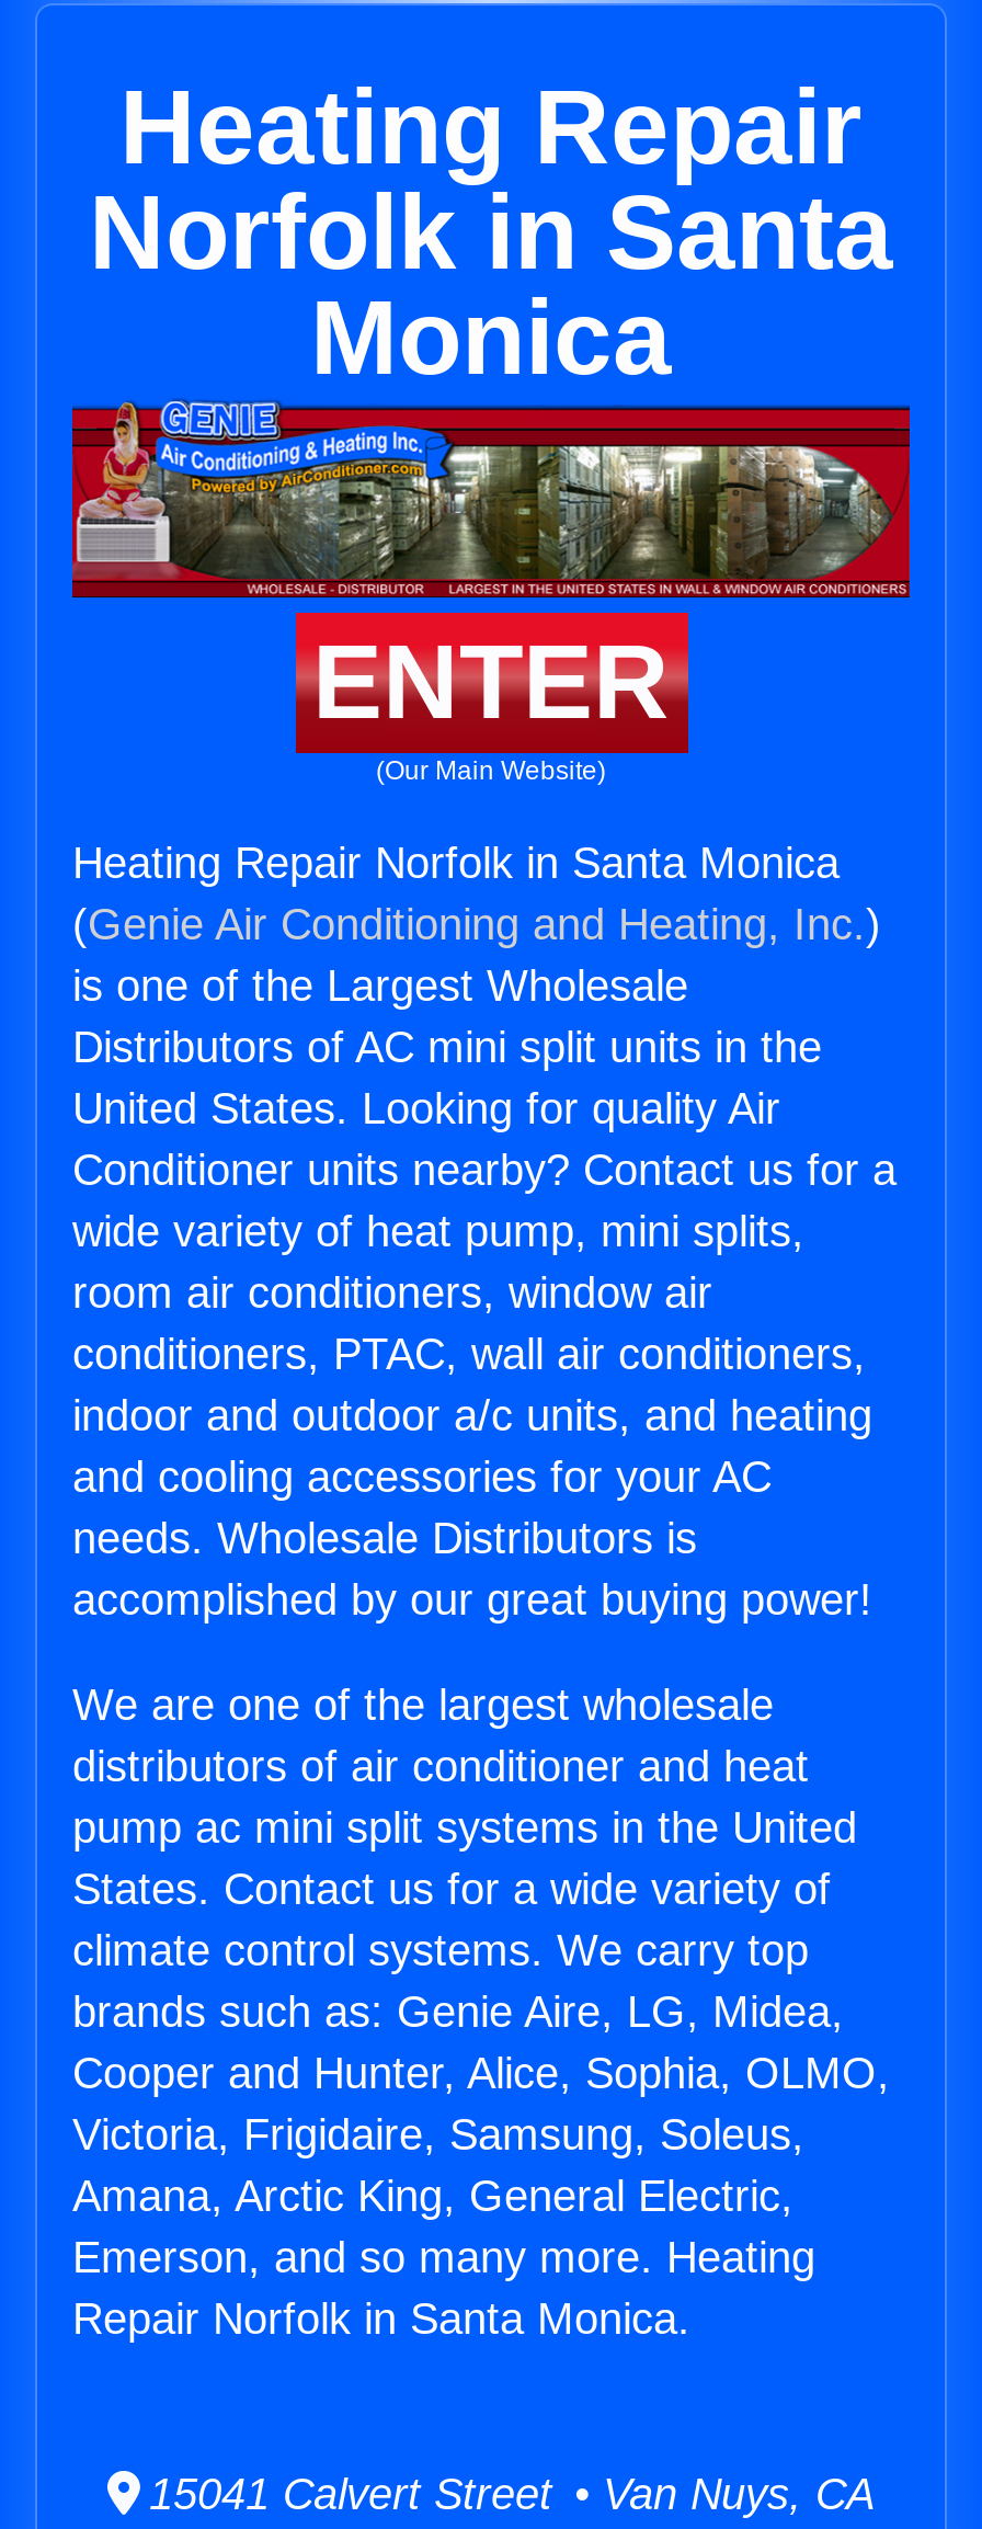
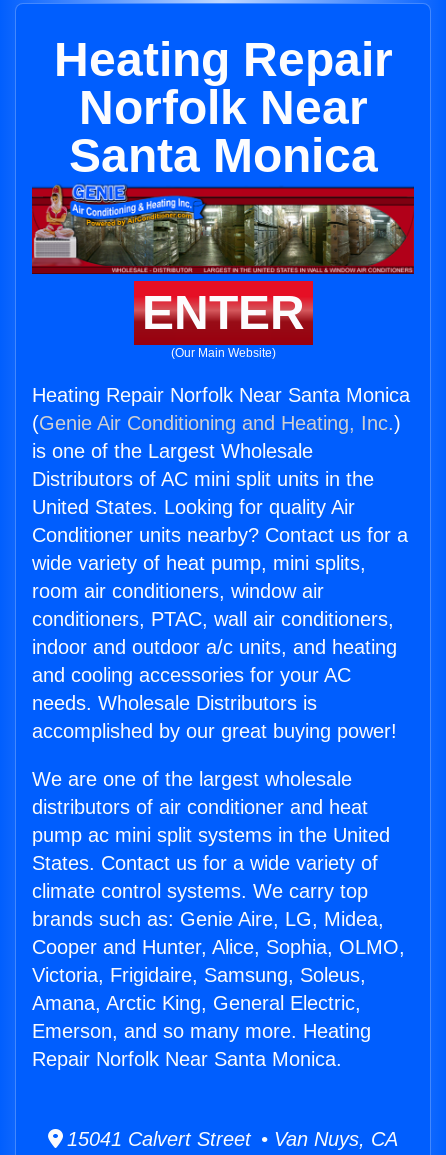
- Norfolk in Santa
- Monica
+ Norfolk Near
+ Santa Monica

- Heating Repair Norfolk in Santa Monica
+ Heating Repair Norfolk Near Santa Monica

- Repair Norfolk in Santa Monica.
+ Repair Norfolk Near Santa Monica.
